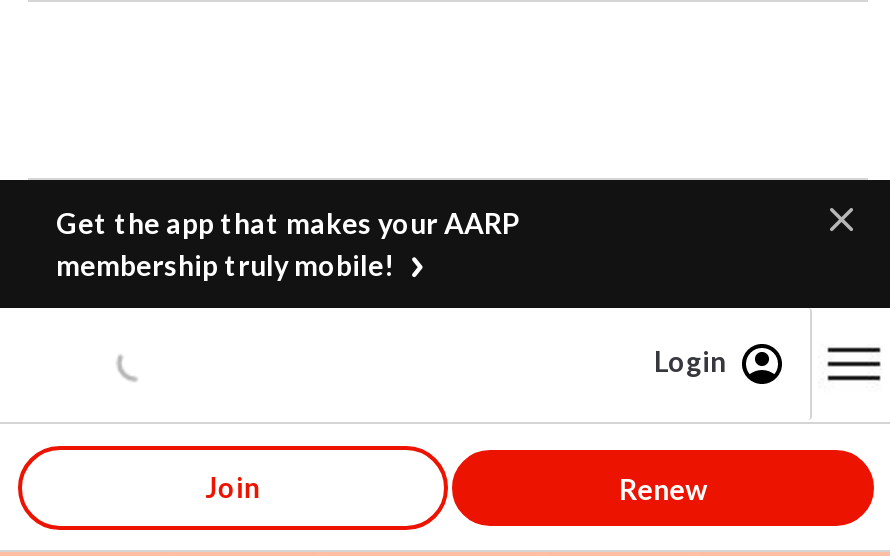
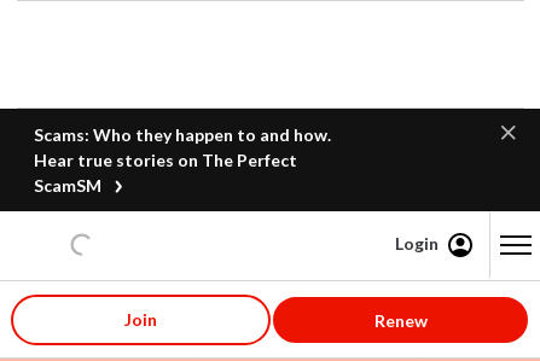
- Get the app that makes your AARP
- membership truly mobile!
+ Scams: Who they happen to and how.
+ Hear true stories on The Perfect
+ ScamSM
